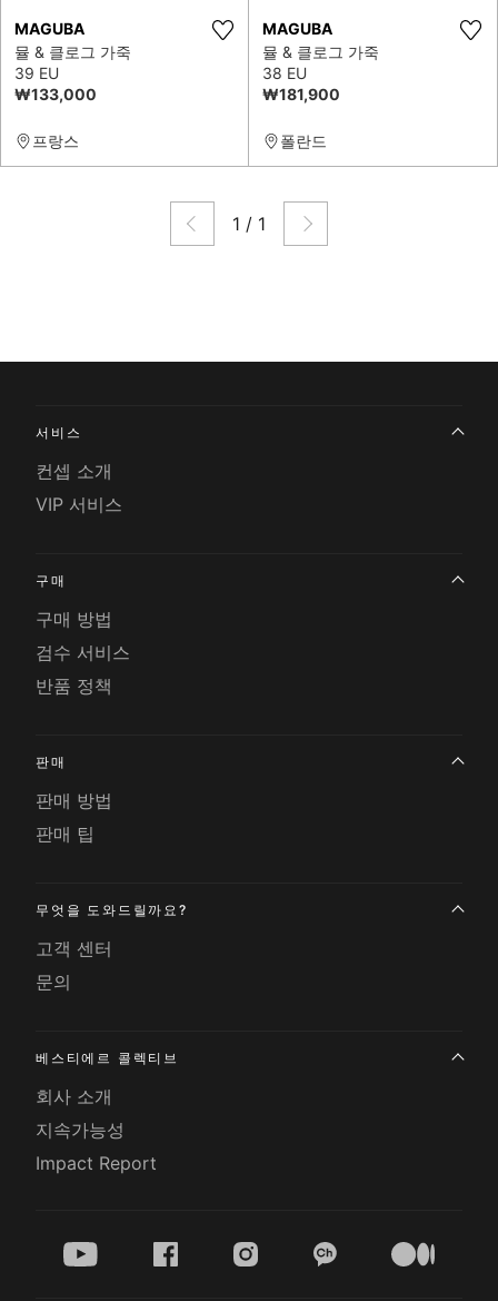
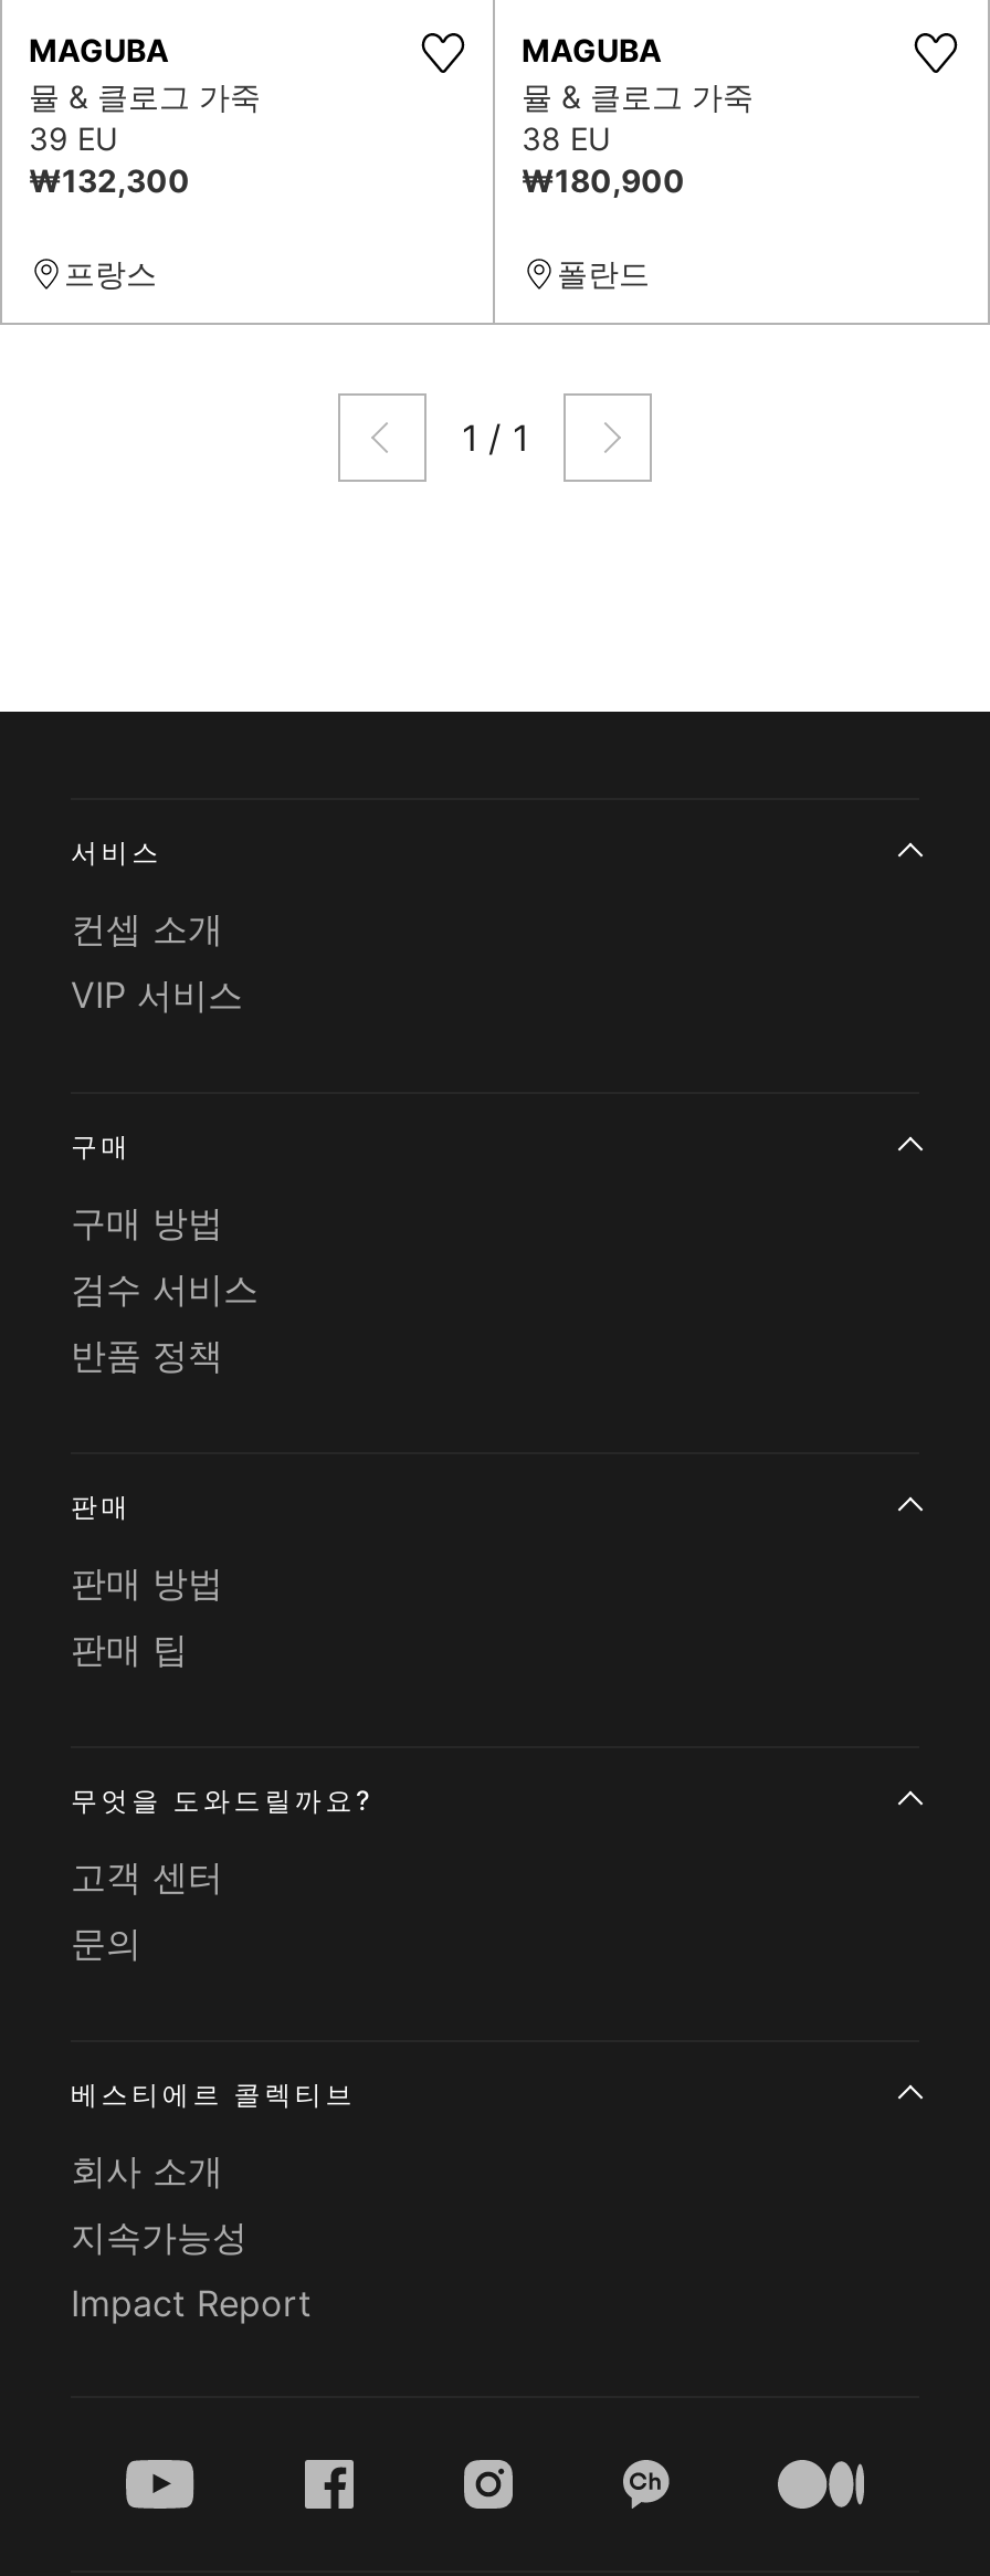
- ₩133,000
+ ₩132,300

- ₩181,900
+ ₩180,900
